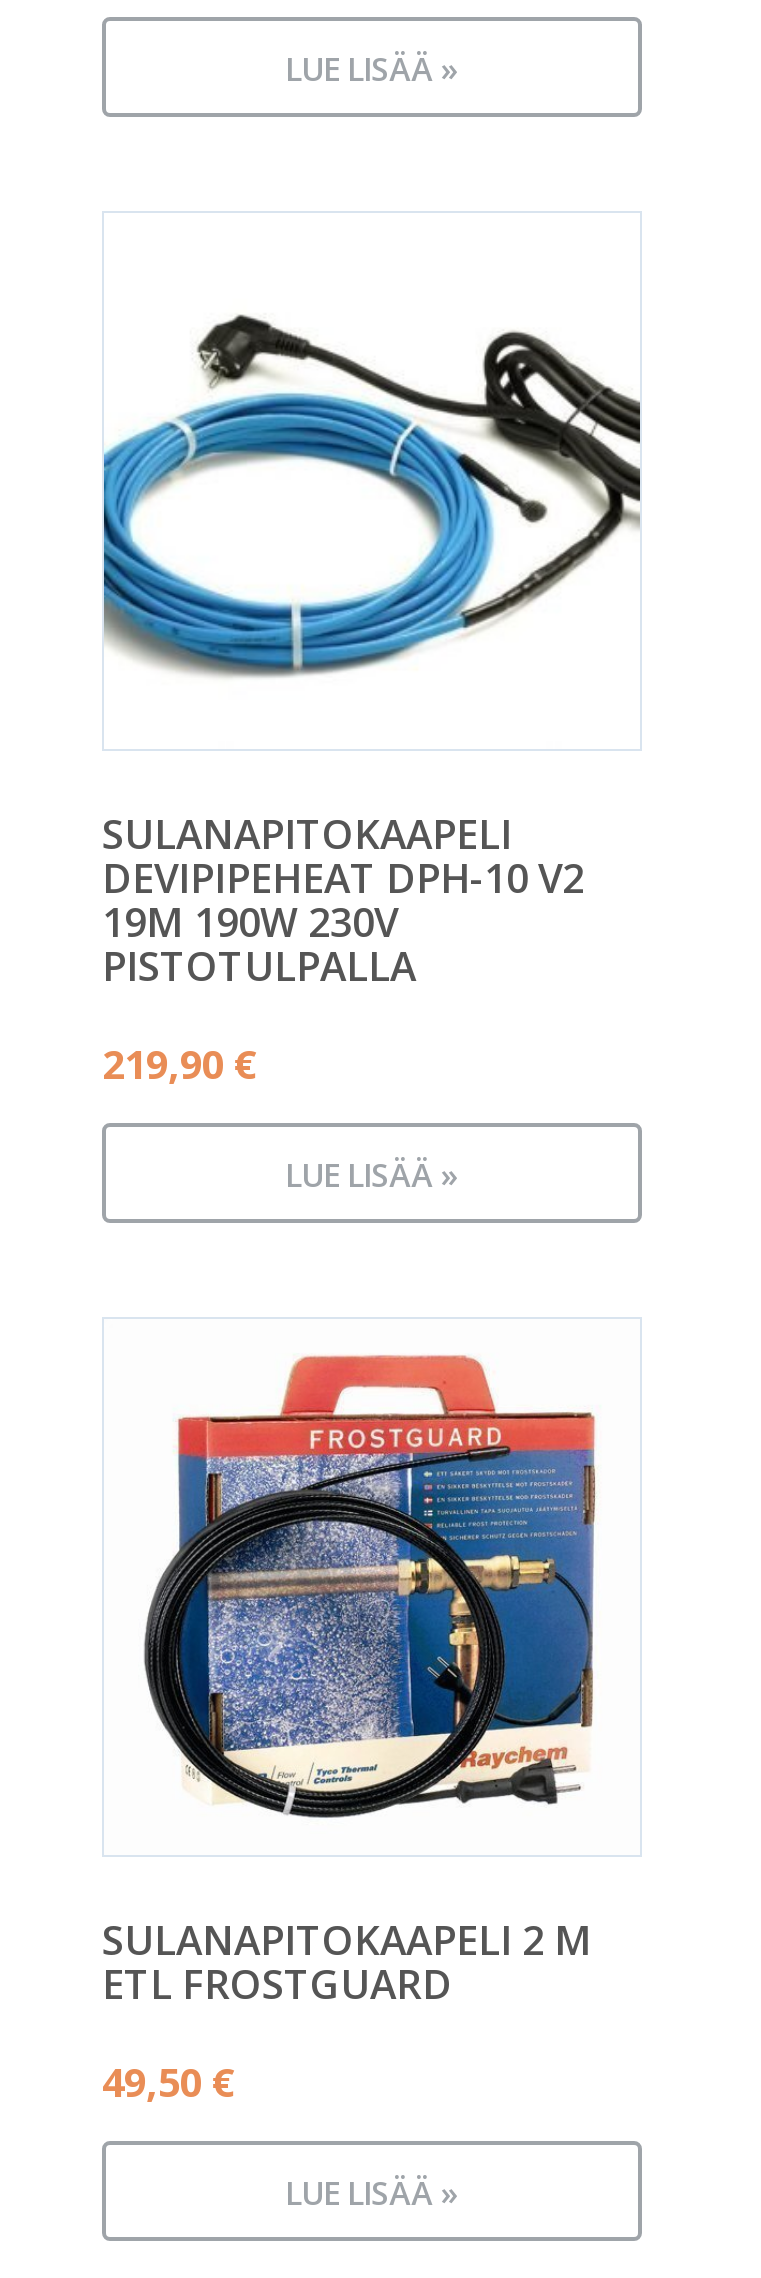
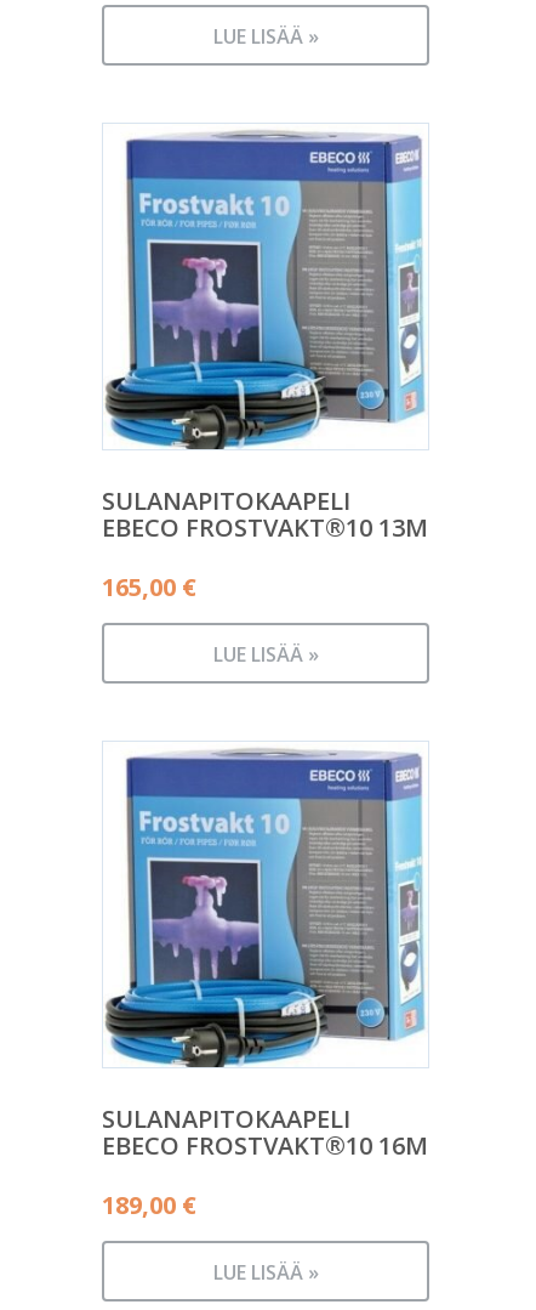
- [image]
+ [image]

- DEVIPIPEHEAT DPH-10 V2
- 19M 190W 230V
- PISTOTULPALLA
+ EBECO FROSTVAKT®10 13M

- 219,90 €
+ 165,00 €

- [image]
- SULANAPITOKAAPELI 2 M
- ETL FROSTGUARD
+ [image]
+ SULANAPITOKAAPELI
+ EBECO FROSTVAKT®10 16M

- 49,50 €
+ 189,00 €
